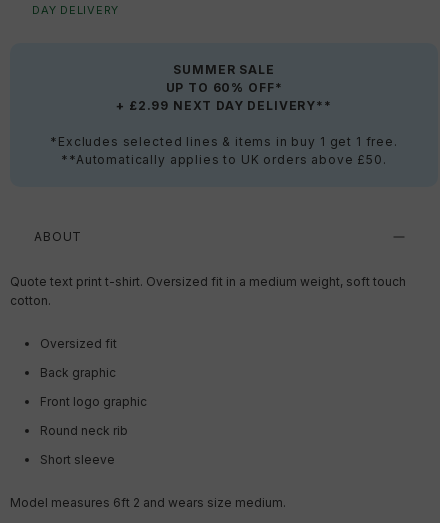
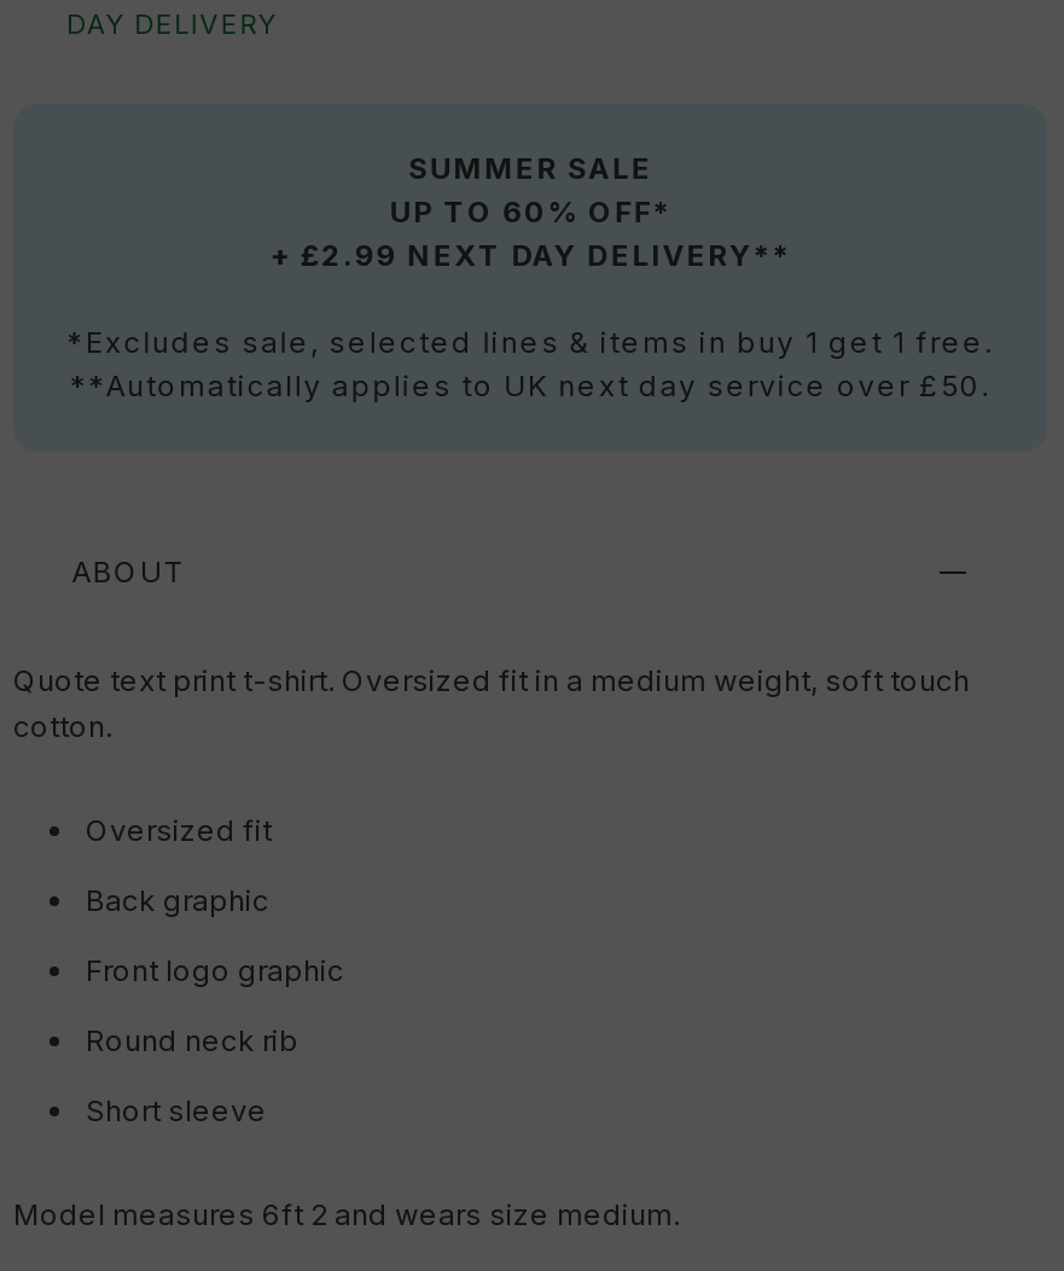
- *Excludes selected lines & items in buy 1 get 1 free.
- **Automatically applies to UK orders above £50.
+ *Excludes sale, selected lines & items in buy 1 get 1 free.
+ **Automatically applies to UK next day service over £50.
